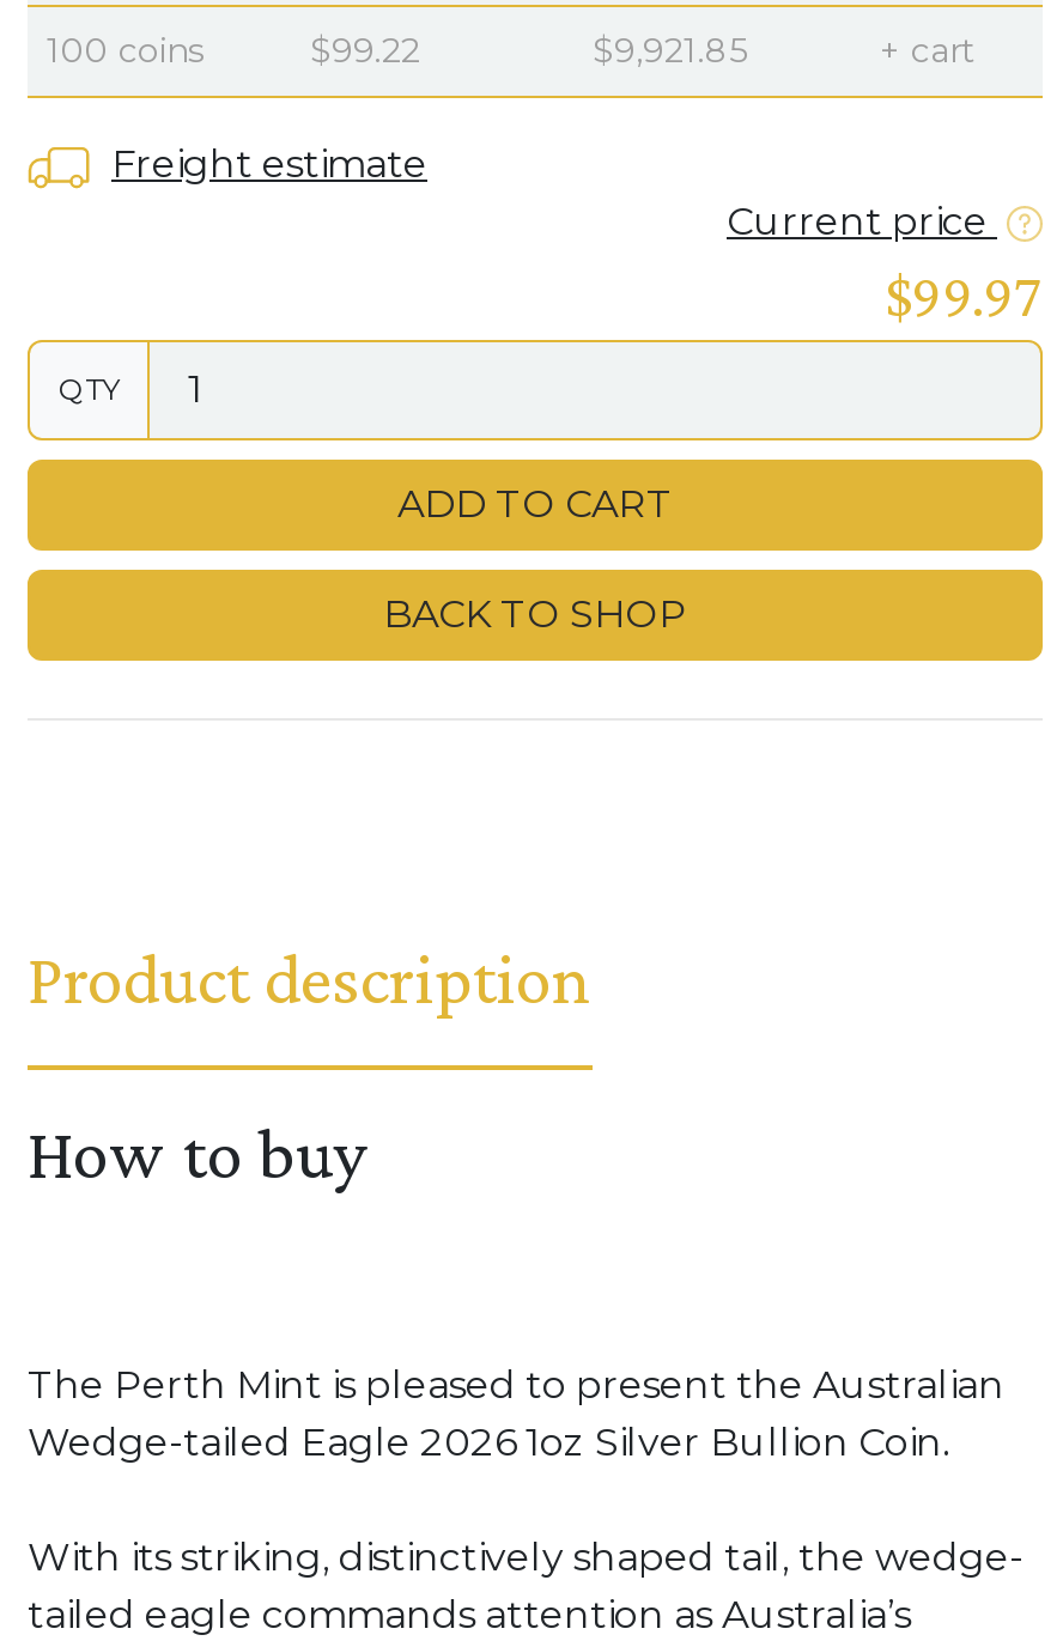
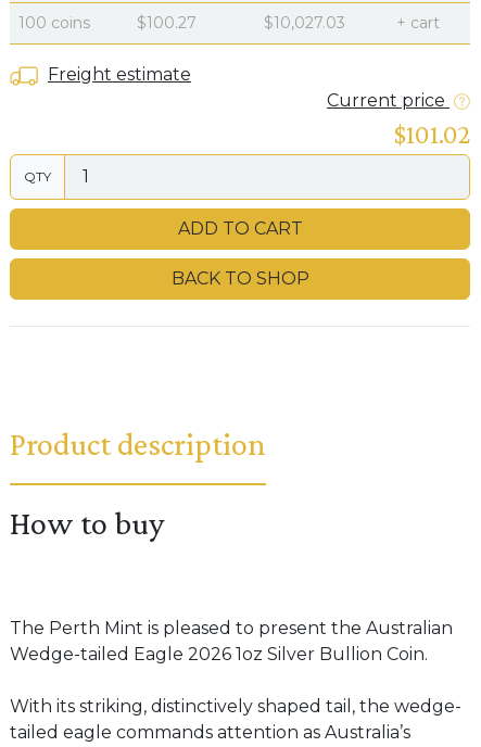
- $99.22
+ $100.27

- $9,921.85
+ $10,027.03

- $99.97
+ $101.02
